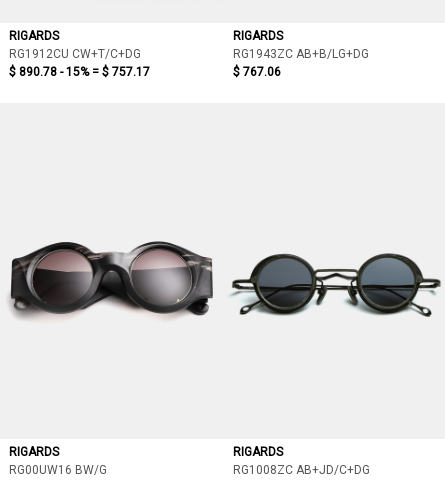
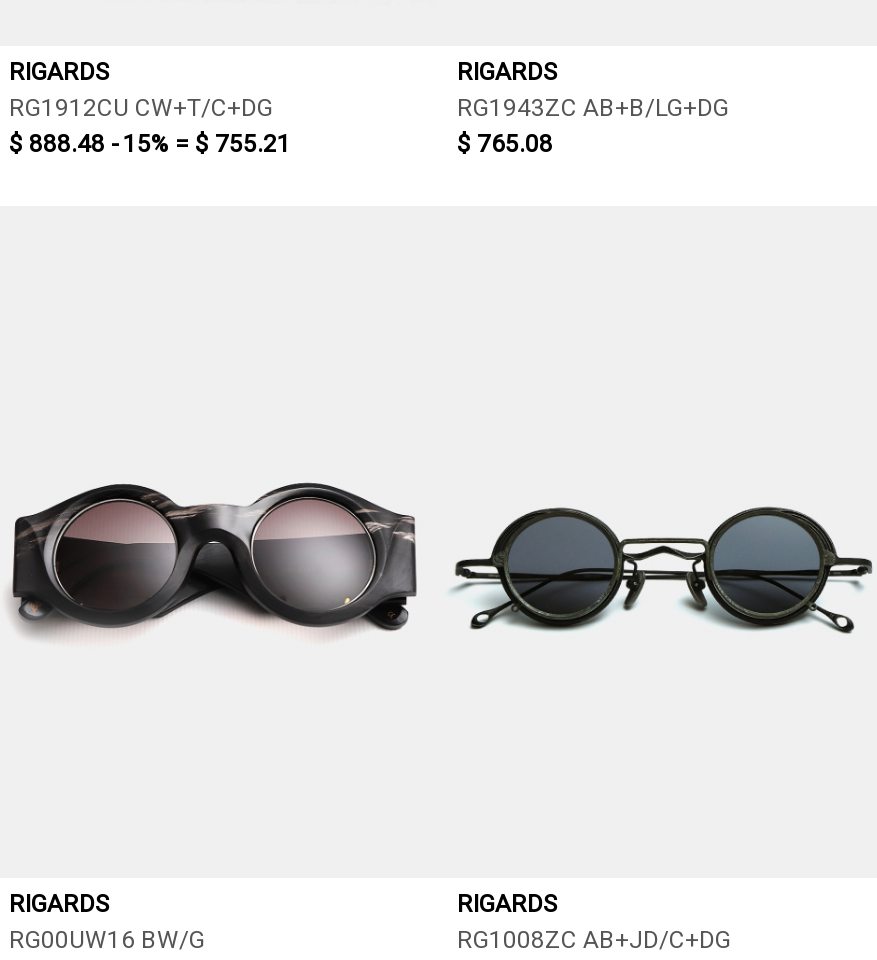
- $ 890.78 - 15% = $ 757.17
+ $ 888.48 - 15% = $ 755.21

- $ 767.06
+ $ 765.08
